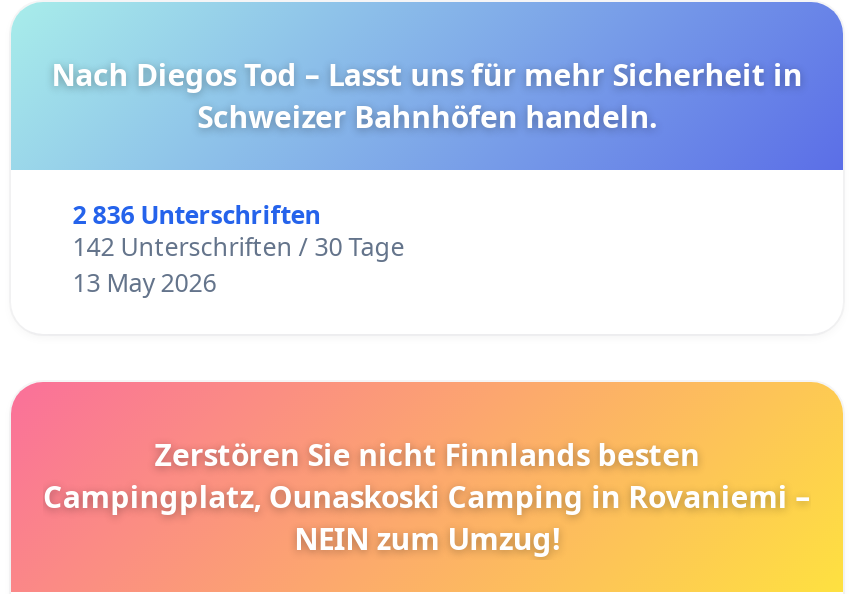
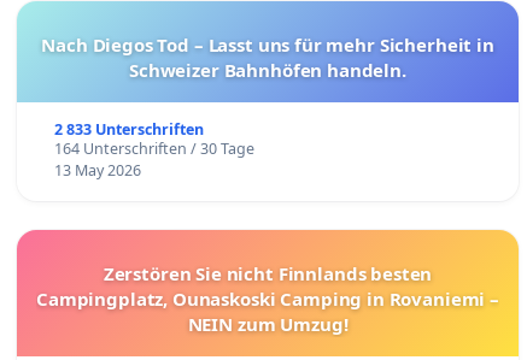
- 2 836 Unterschriften
+ 2 833 Unterschriften

- 142 Unterschriften / 30 Tage
+ 164 Unterschriften / 30 Tage
